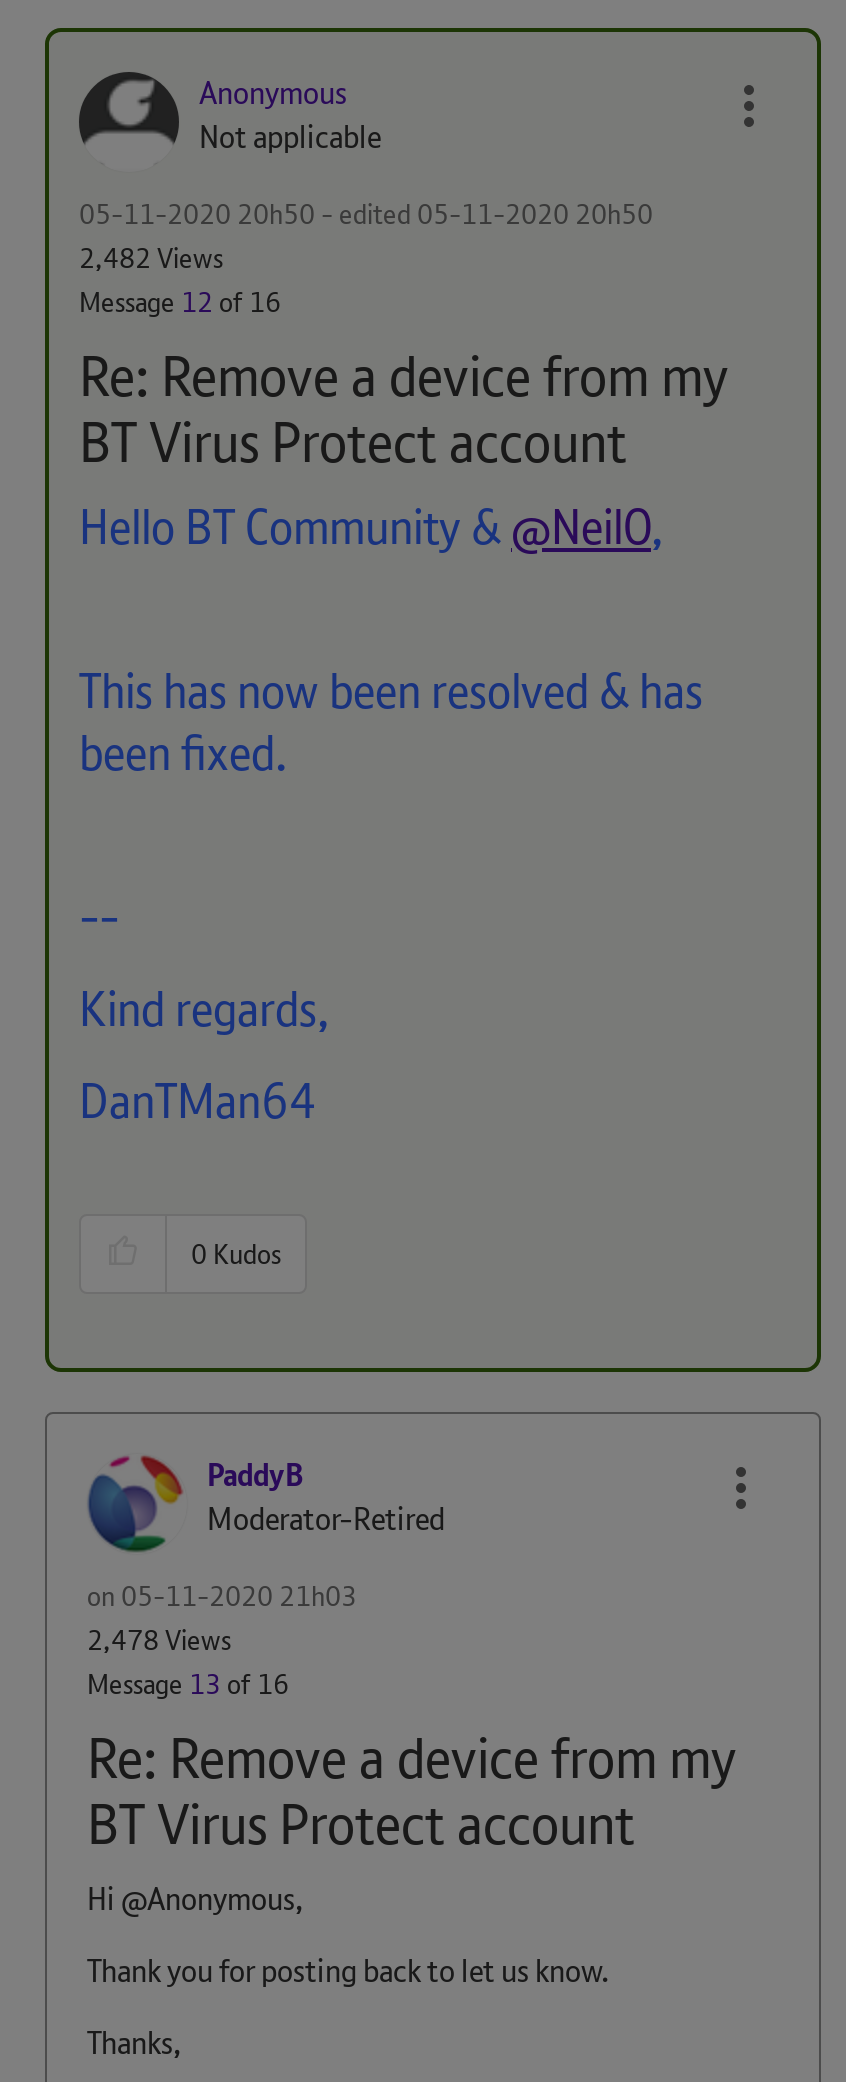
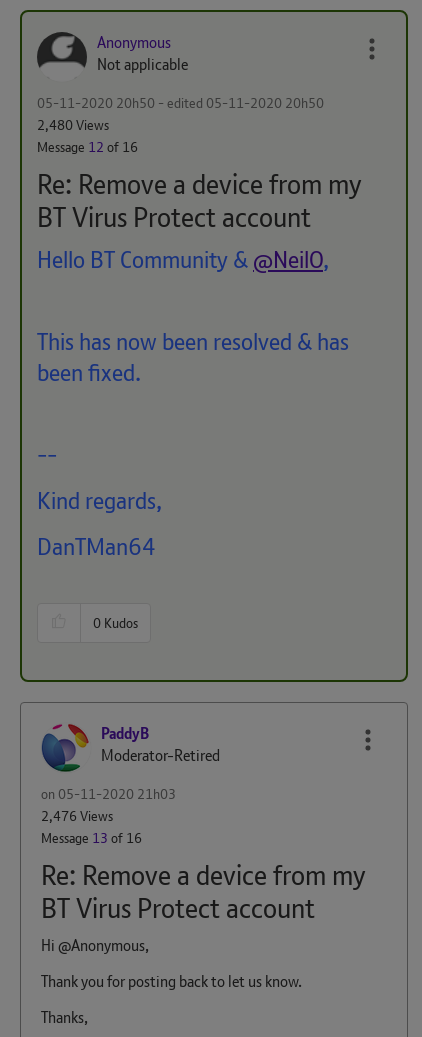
- 2,482 Views
+ 2,480 Views

- 2,478 Views
+ 2,476 Views
